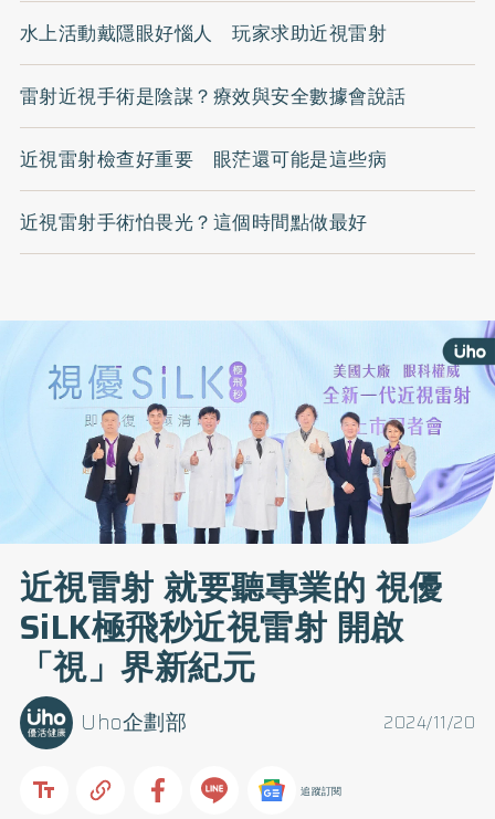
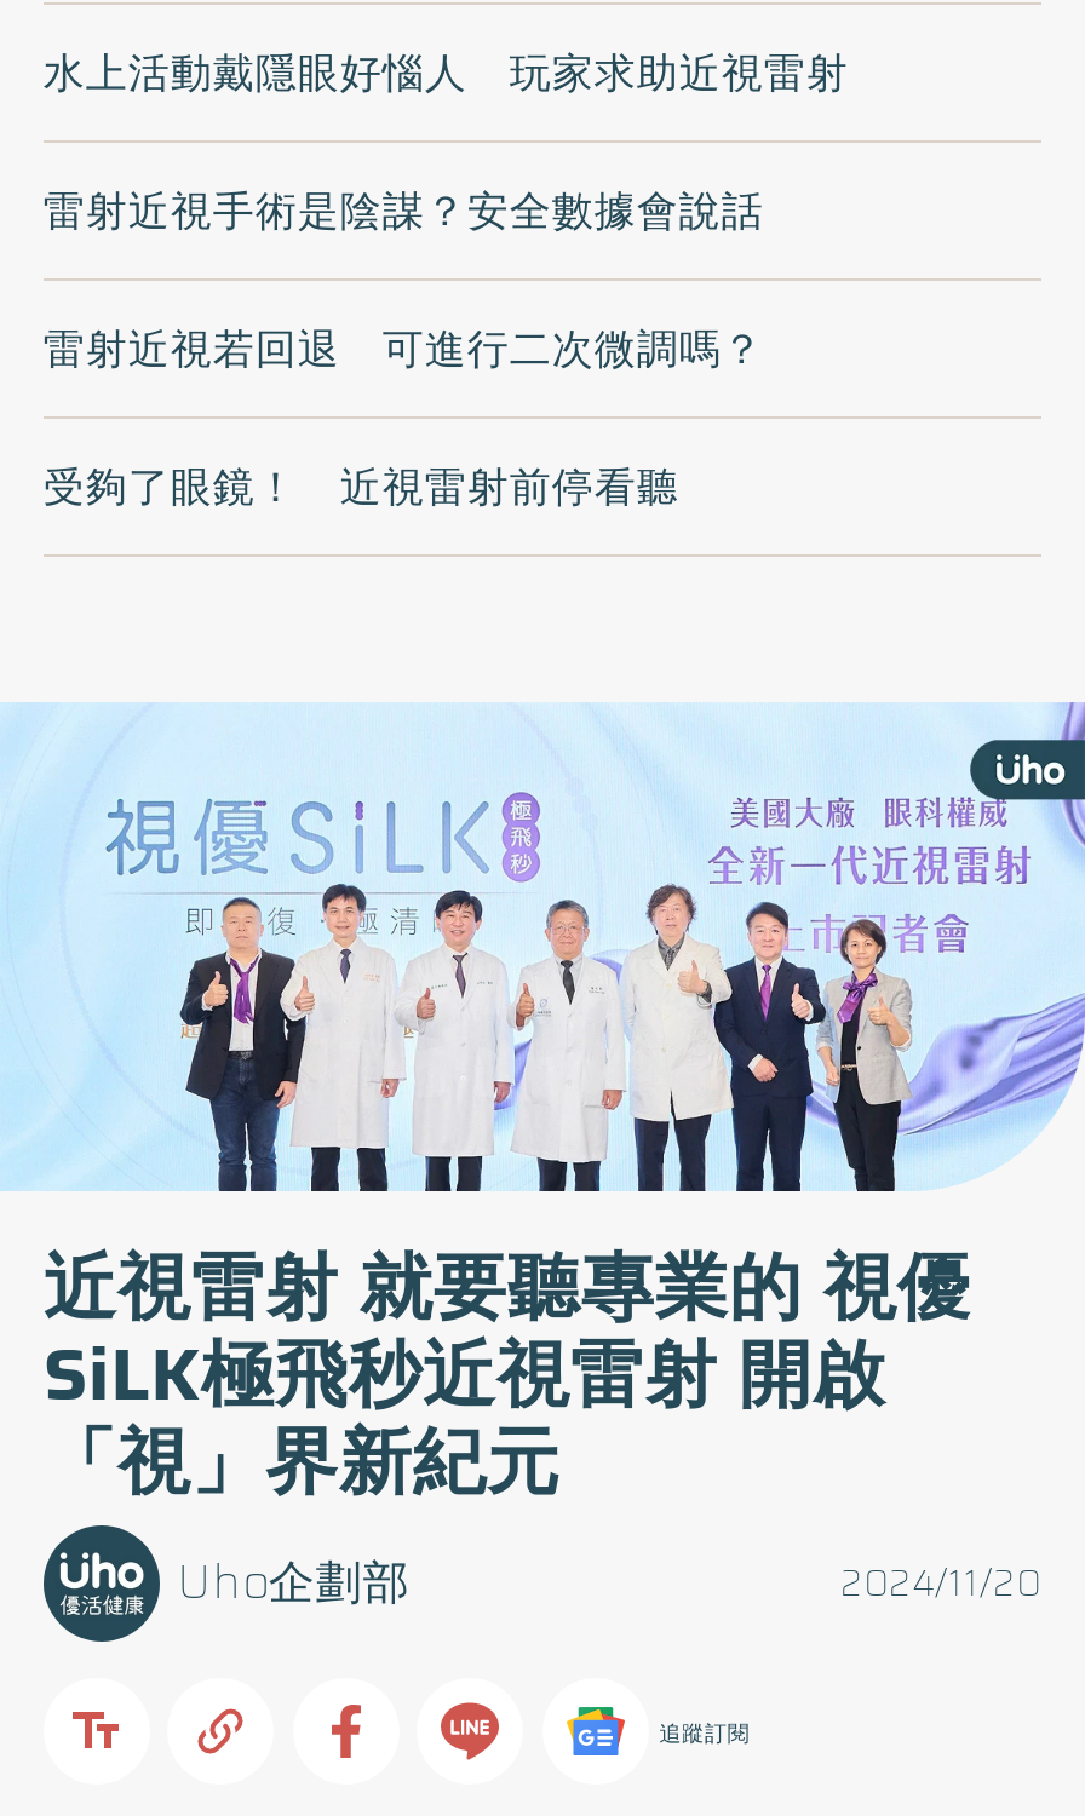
- 雷射近視手術是陰謀？療效與安全數據會說話
+ 雷射近視手術是陰謀？安全數據會說話

- 近視雷射檢查好重要 眼茫還可能是這些病
+ 雷射近視若回退 可進行二次微調嗎？

- 近視雷射手術怕畏光？這個時間點做最好
+ 受夠了眼鏡！ 近視雷射前停看聽
